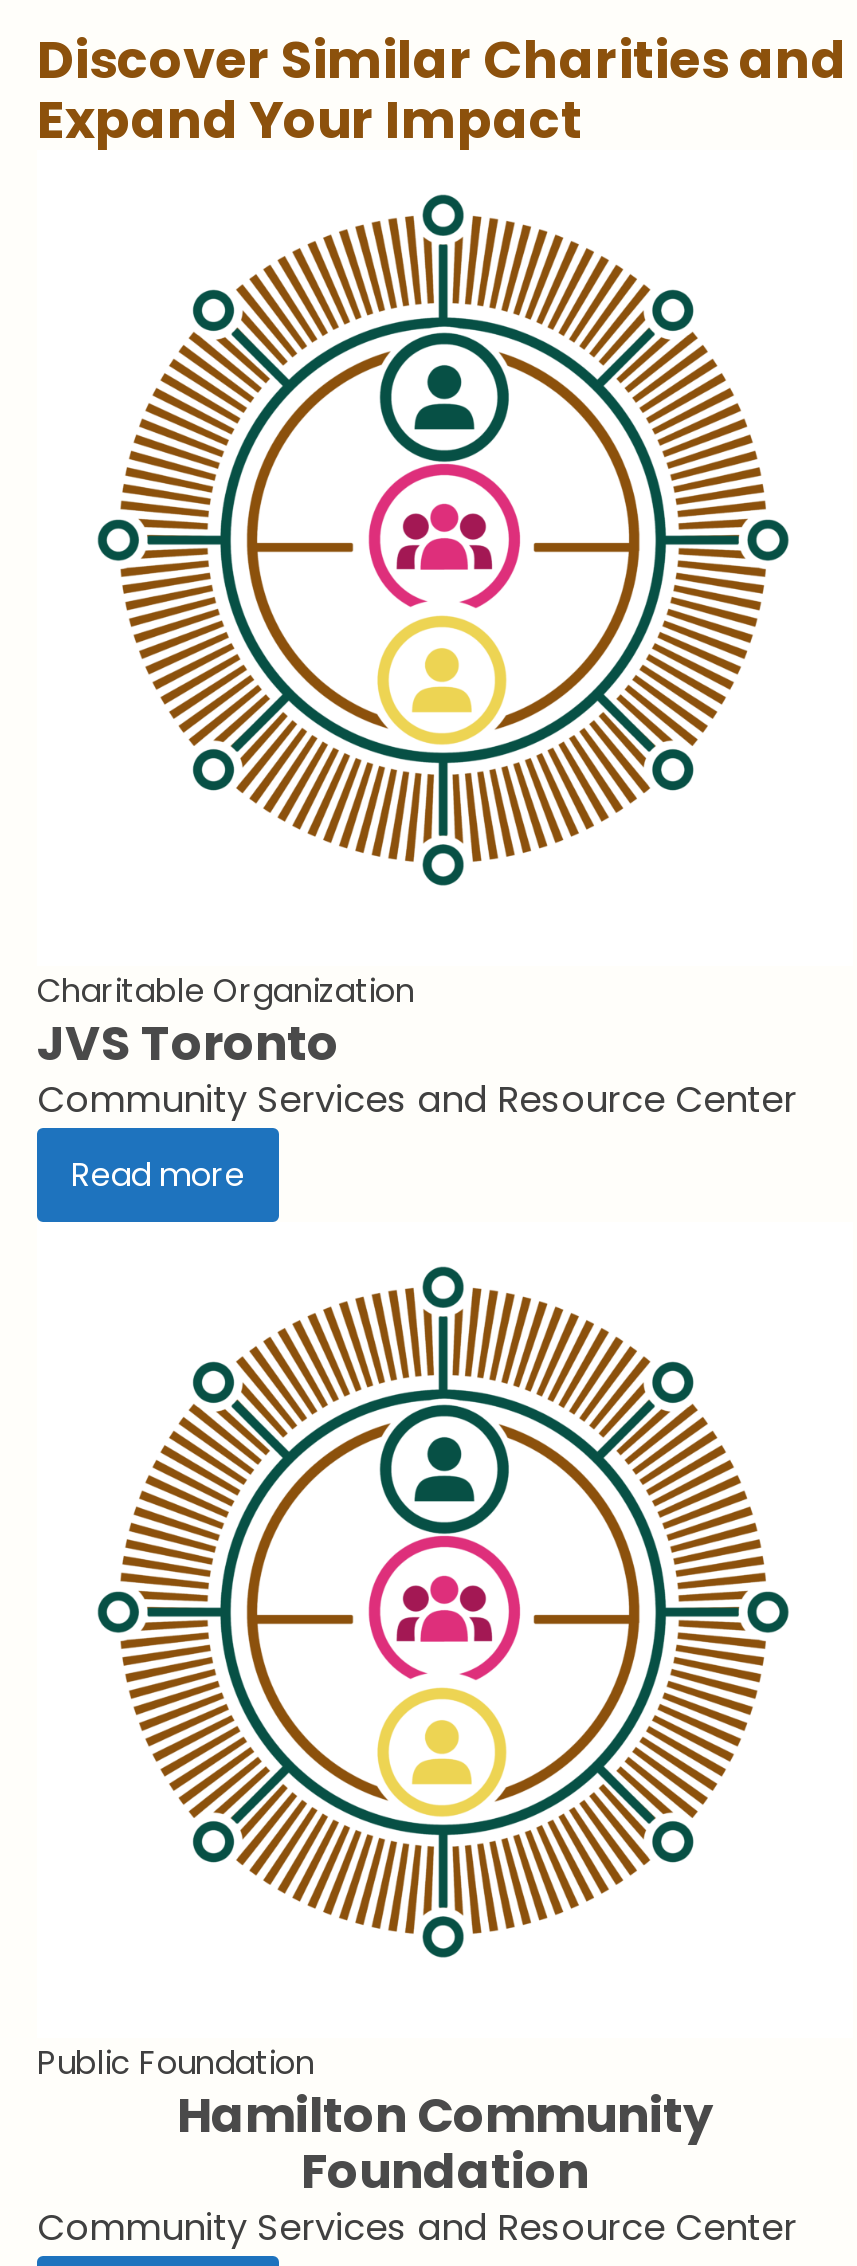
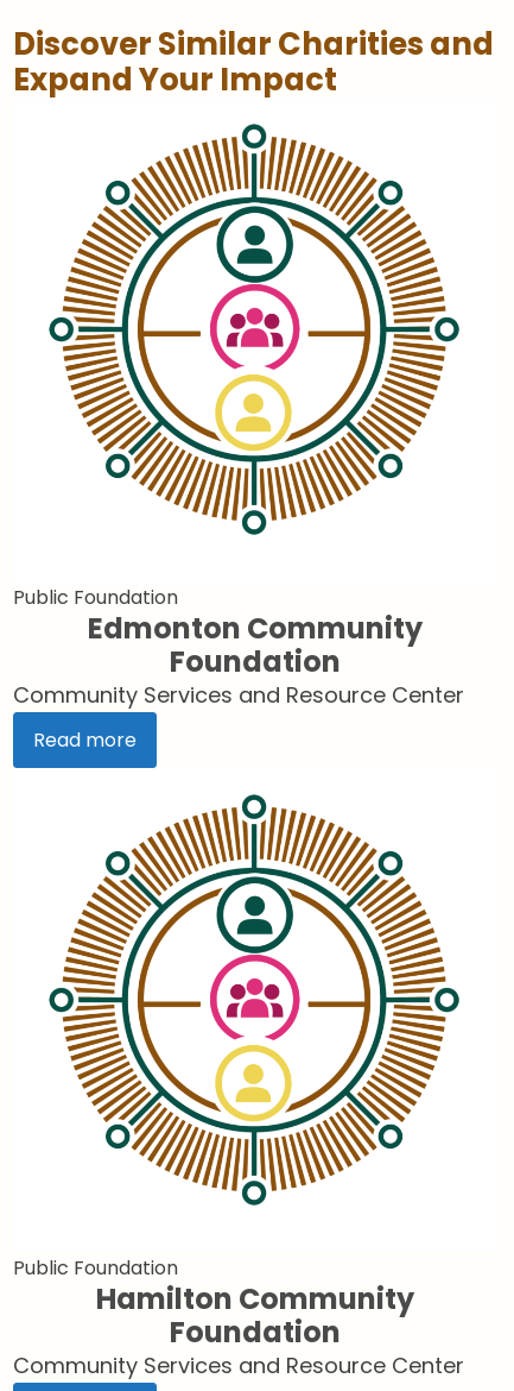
- Charitable Organization
- JVS Toronto
+ Public Foundation
+ Edmonton Community
+ Foundation
